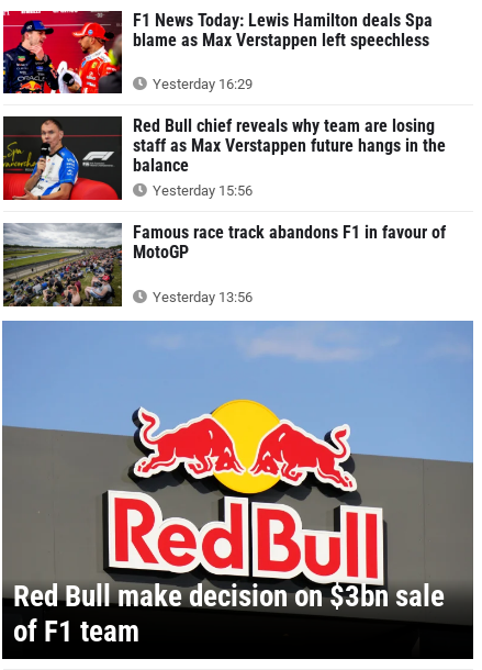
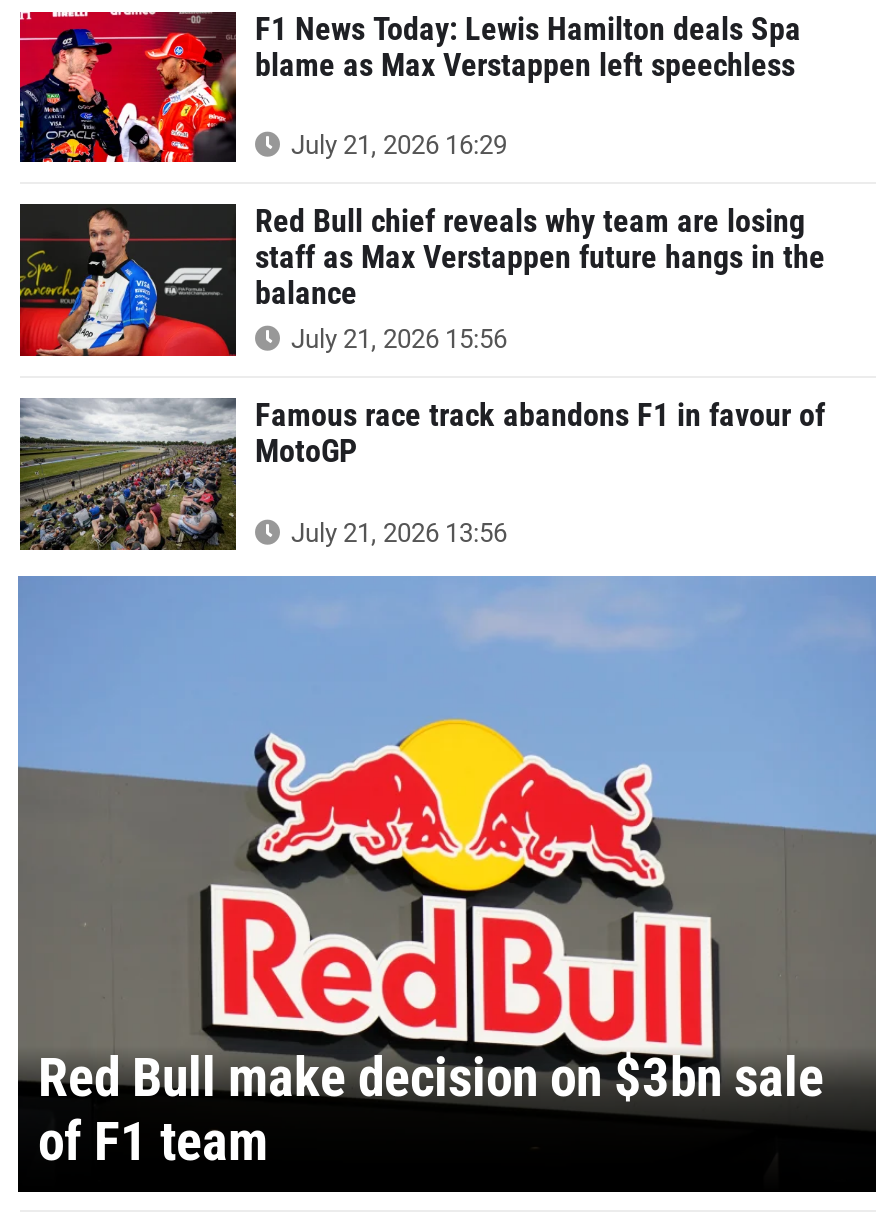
- Yesterday 16:29
+ July 21, 2026 16:29

- Yesterday 15:56
+ July 21, 2026 15:56

- Yesterday 13:56
+ July 21, 2026 13:56
